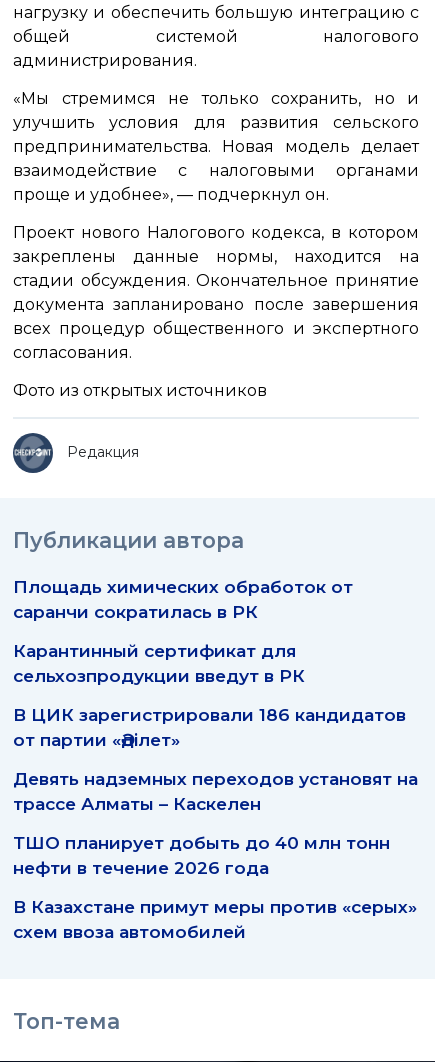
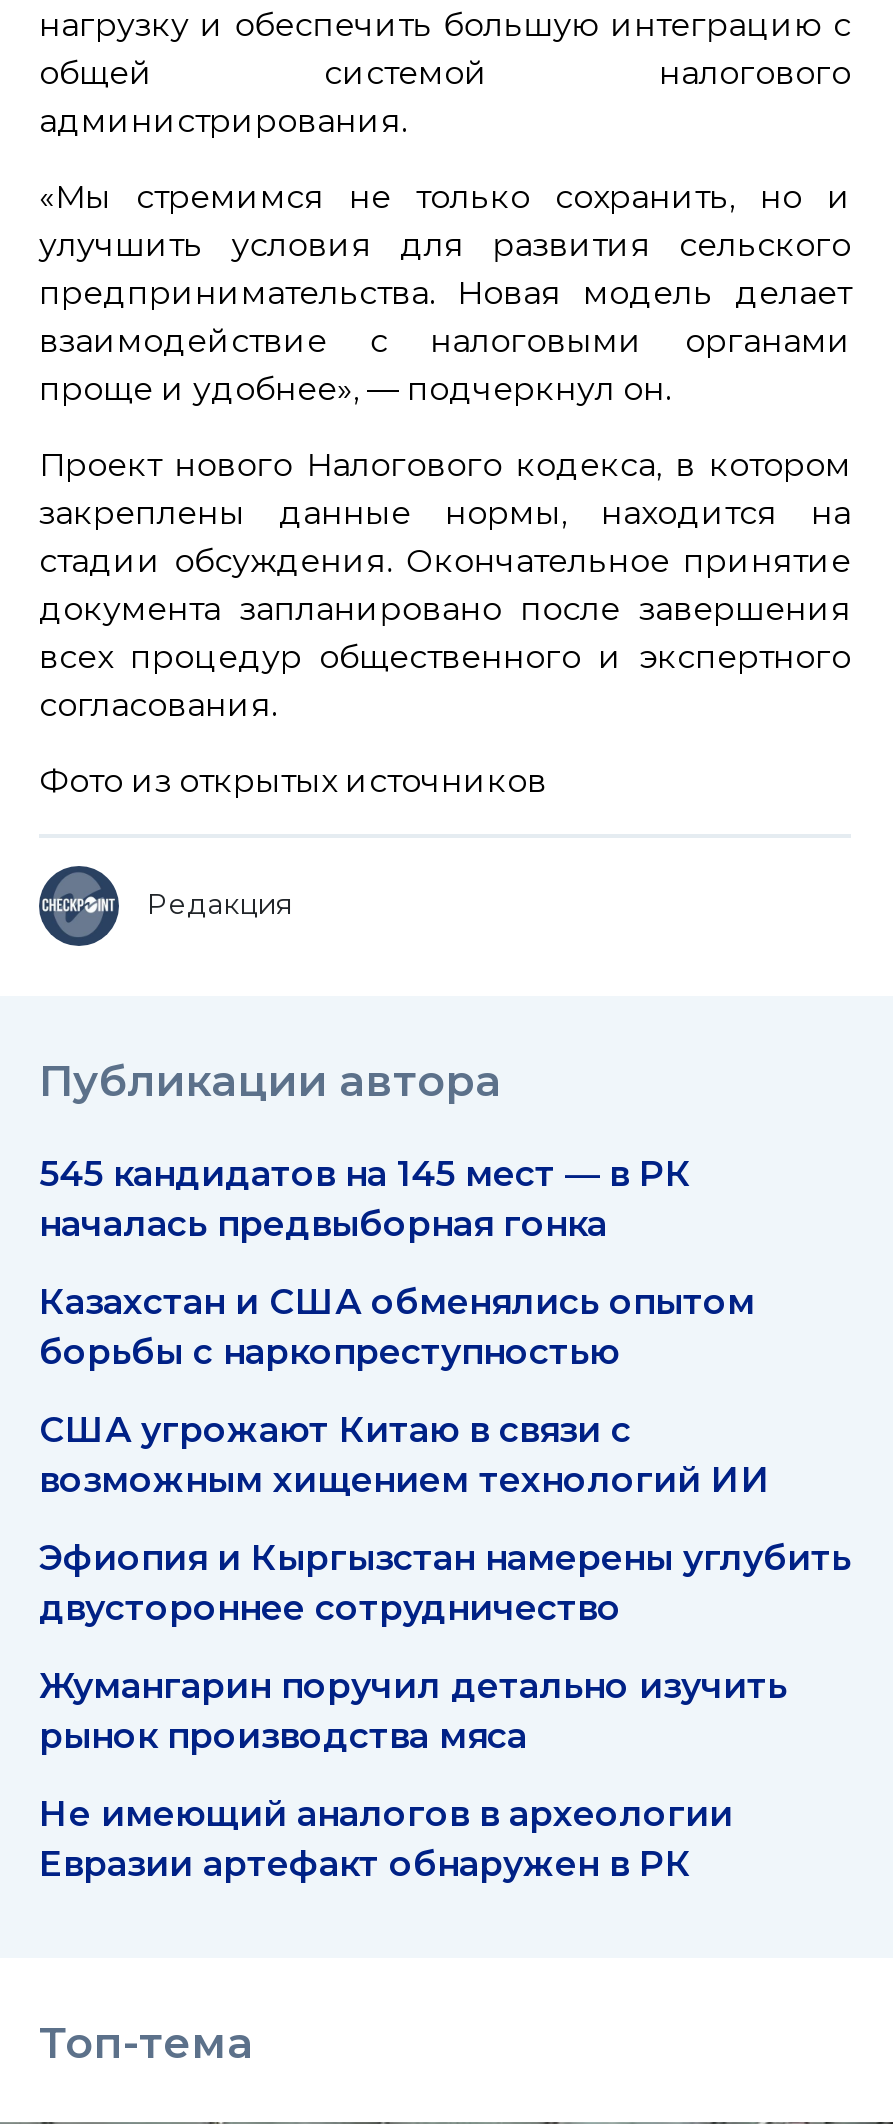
- Площадь химических обработок от
- саранчи сократилась в РК
+ 545 кандидатов на 145 мест — в РК
+ началась предвыборная гонка

- Карантинный сертификат для
- сельхозпродукции введут в РК
+ Казахстан и США обменялись опытом
+ борьбы с наркопреступностью

- В ЦИК зарегистрировали 186 кандидатов
- от партии «Әділет»
+ США угрожают Китаю в связи с
+ возможным хищением технологий ИИ

- Девять надземных переходов установят на
- трассе Алматы – Каскелен
+ Эфиопия и Кыргызстан намерены углубить
+ двустороннее сотрудничество

- ТШО планирует добыть до 40 млн тонн
- нефти в течение 2026 года
+ Жумангарин поручил детально изучить
+ рынок производства мяса

- В Казахстане примут меры против «серых»
- схем ввоза автомобилей
+ Не имеющий аналогов в археологии
+ Евразии артефакт обнаружен в РК
